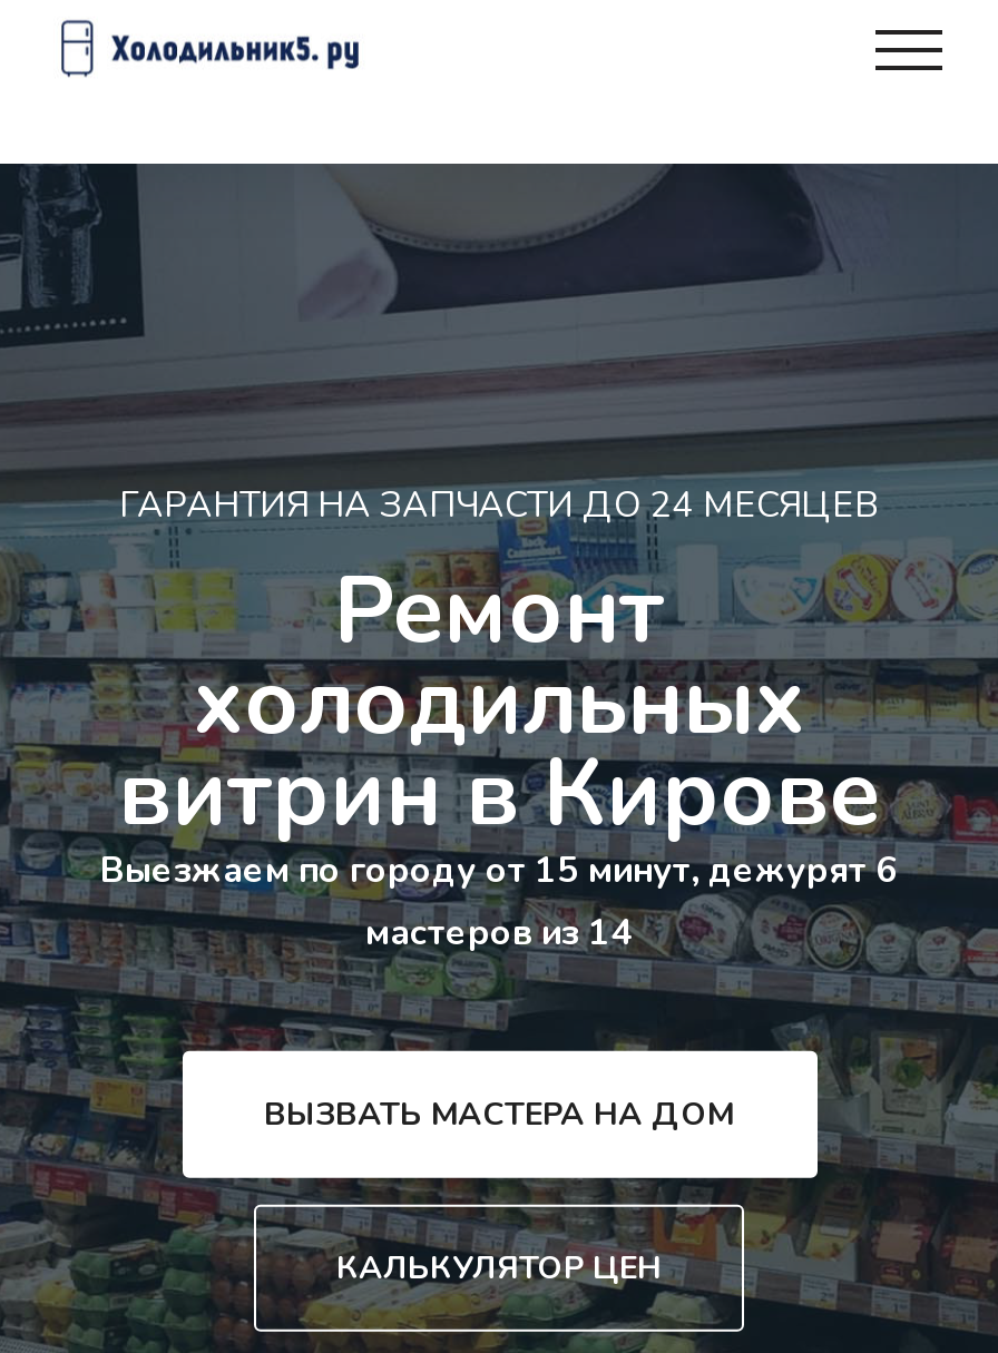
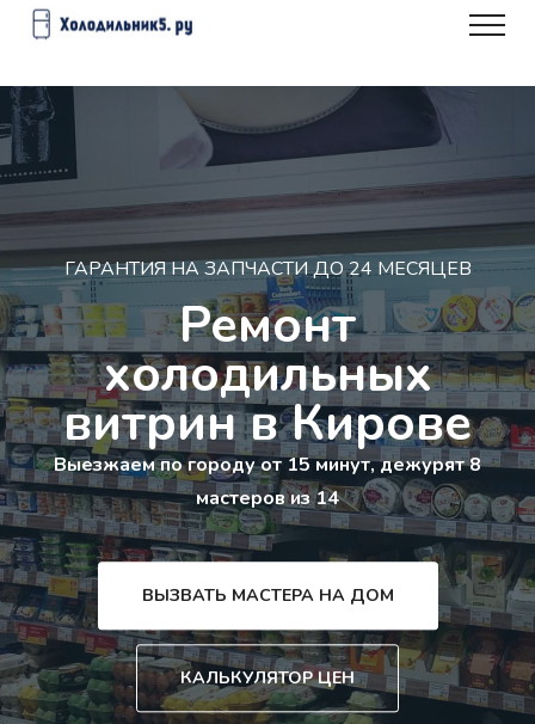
- Выезжаем по городу от 15 минут, дежурят 6
+ Выезжаем по городу от 15 минут, дежурят 8
